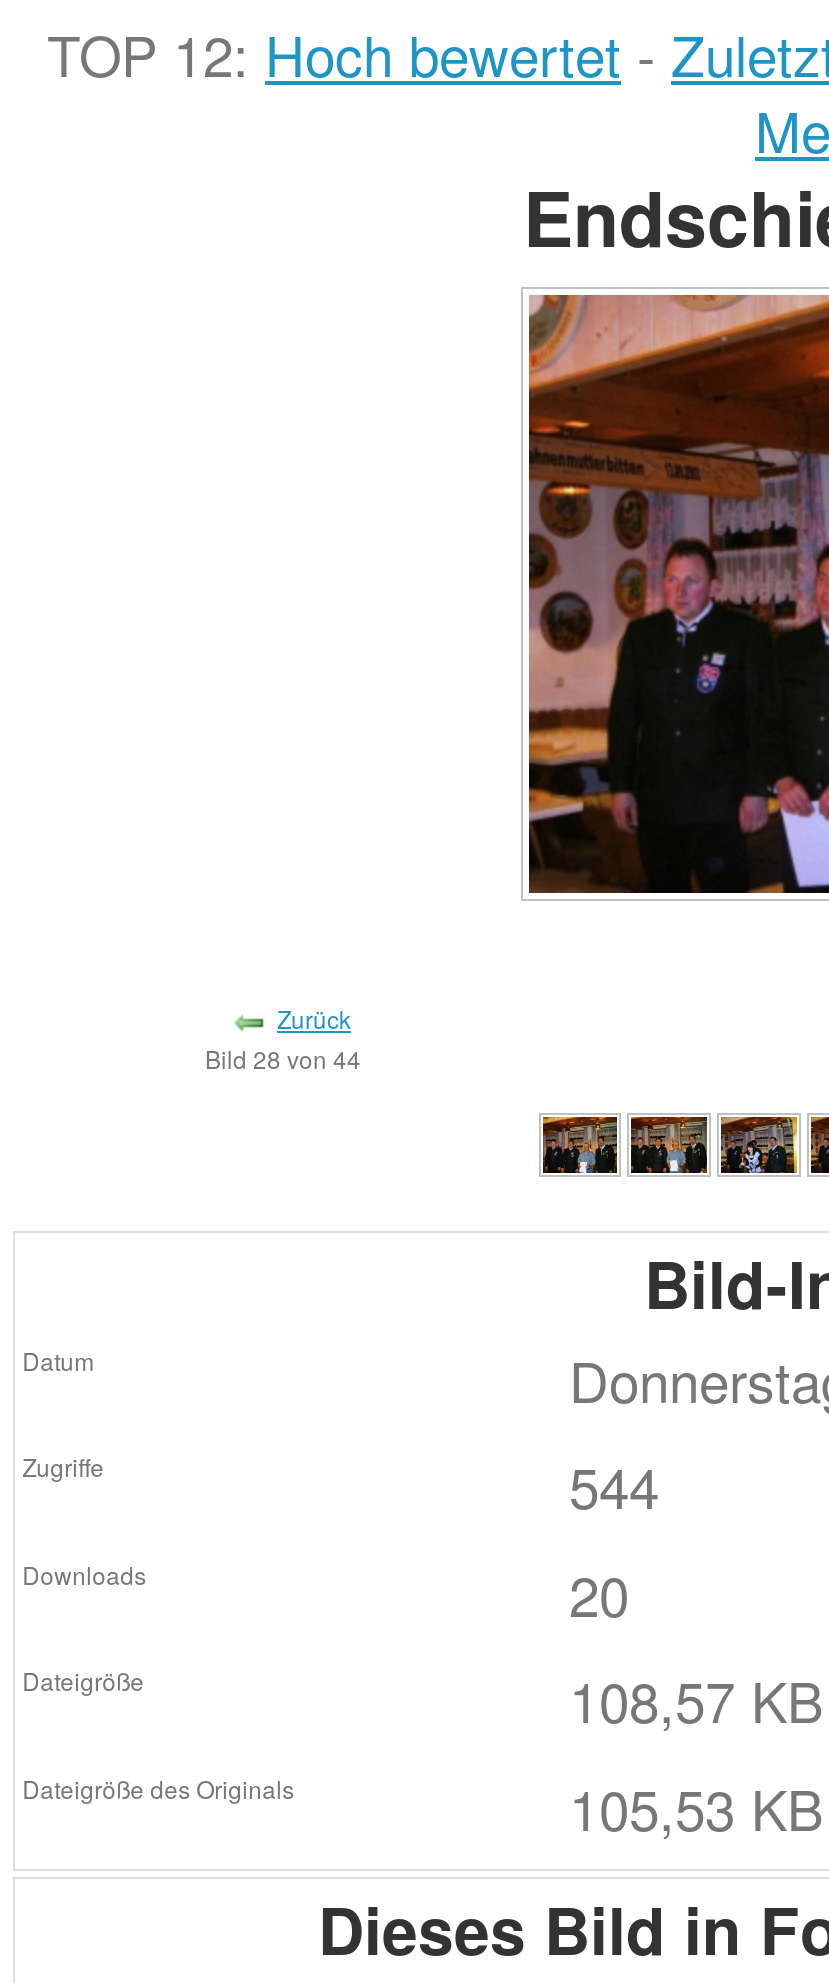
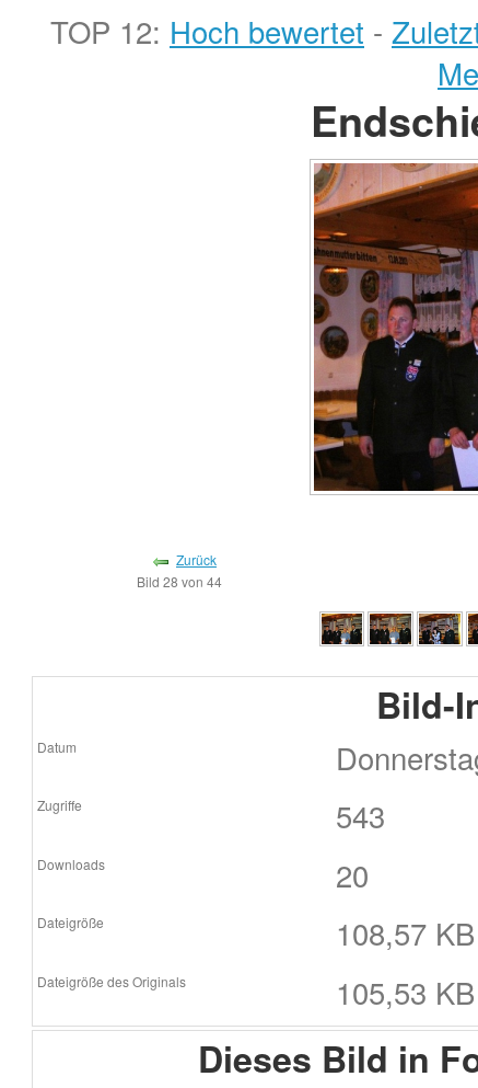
- 544
+ 543
